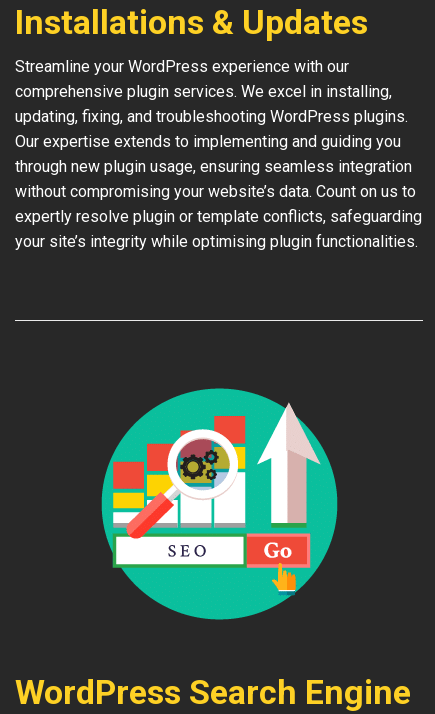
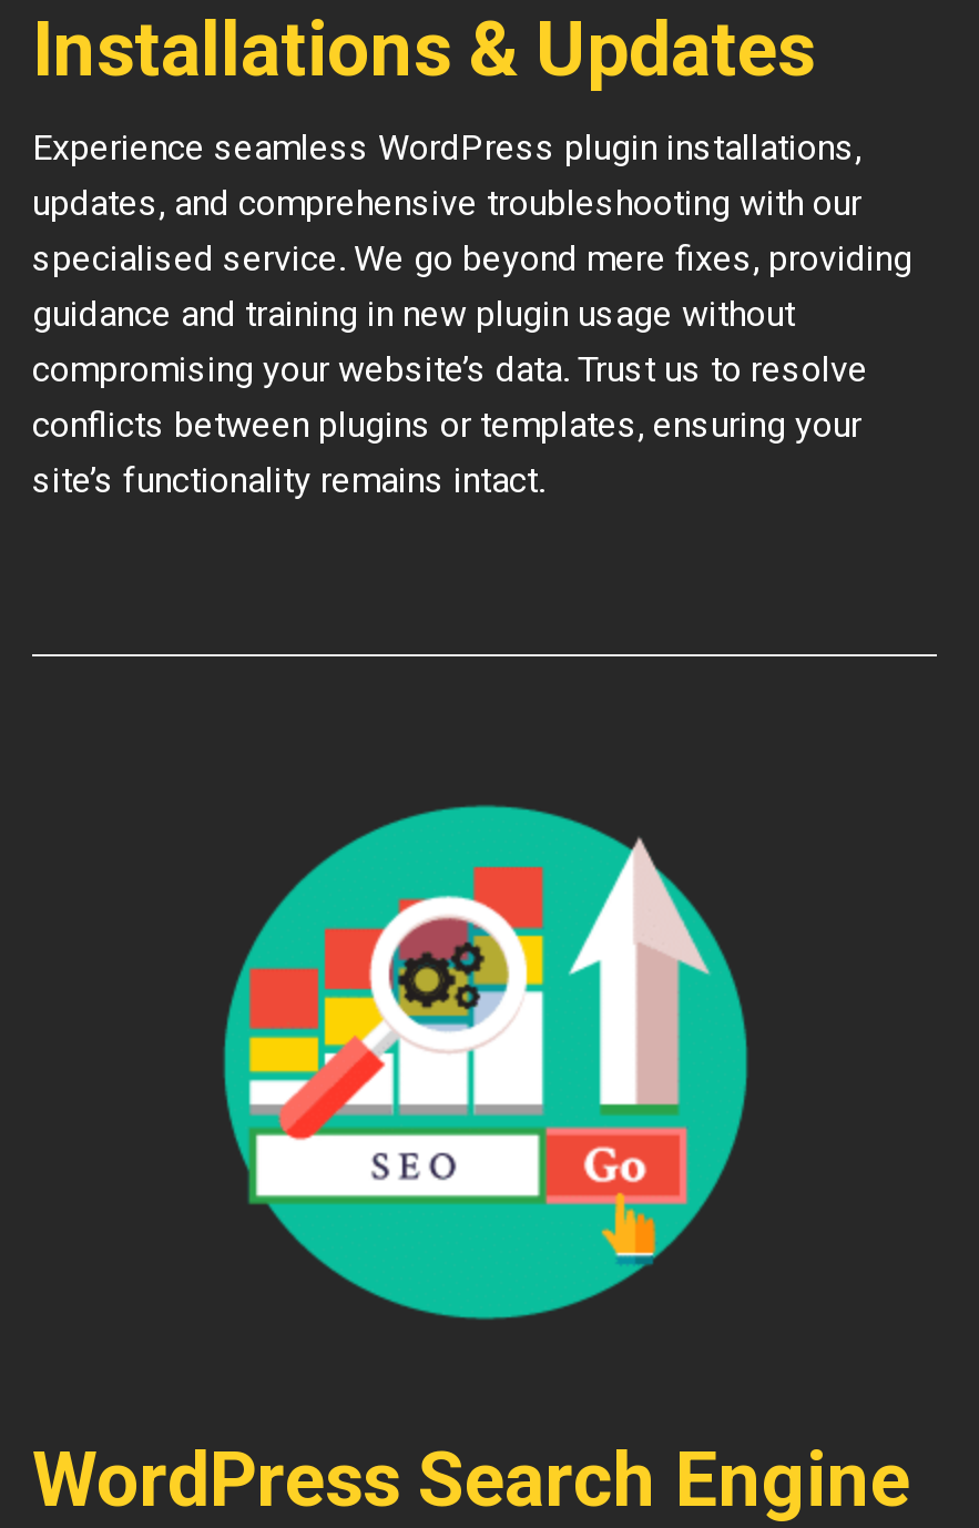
- Streamline your WordPress experience with our
- comprehensive plugin services. We excel in installing,
- updating, fixing, and troubleshooting WordPress plugins.
- Our expertise extends to implementing and guiding you
- through new plugin usage, ensuring seamless integration
- without compromising your website’s data. Count on us to
- expertly resolve plugin or template conflicts, safeguarding
- your site’s integrity while optimising plugin functionalities.
+ Experience seamless WordPress plugin installations,
+ updates, and comprehensive troubleshooting with our
+ specialised service. We go beyond mere fixes, providing
+ guidance and training in new plugin usage without
+ compromising your website’s data. Trust us to resolve
+ conflicts between plugins or templates, ensuring your
+ site’s functionality remains intact.
